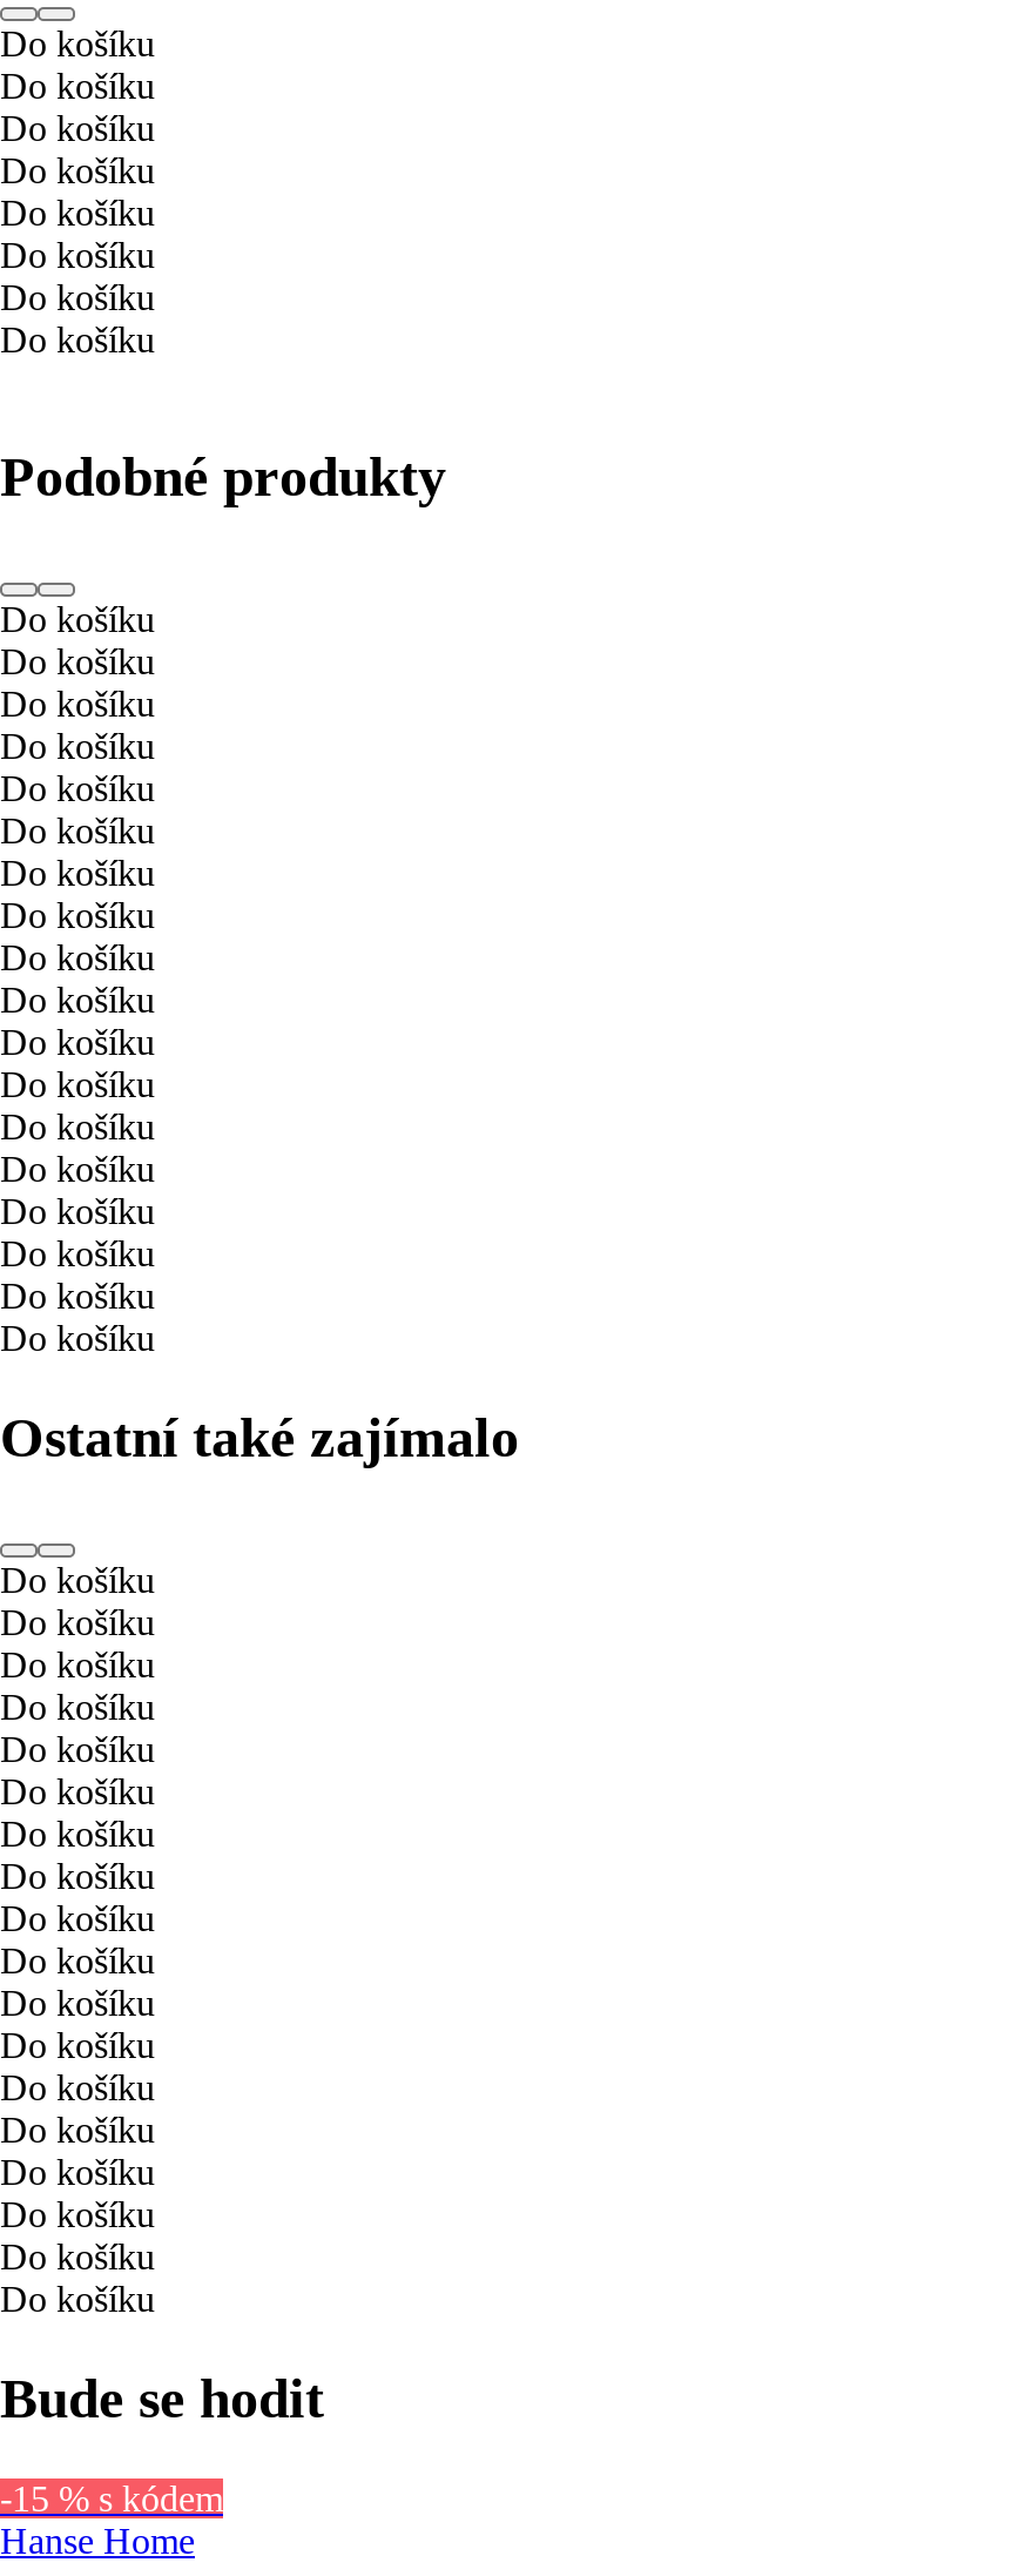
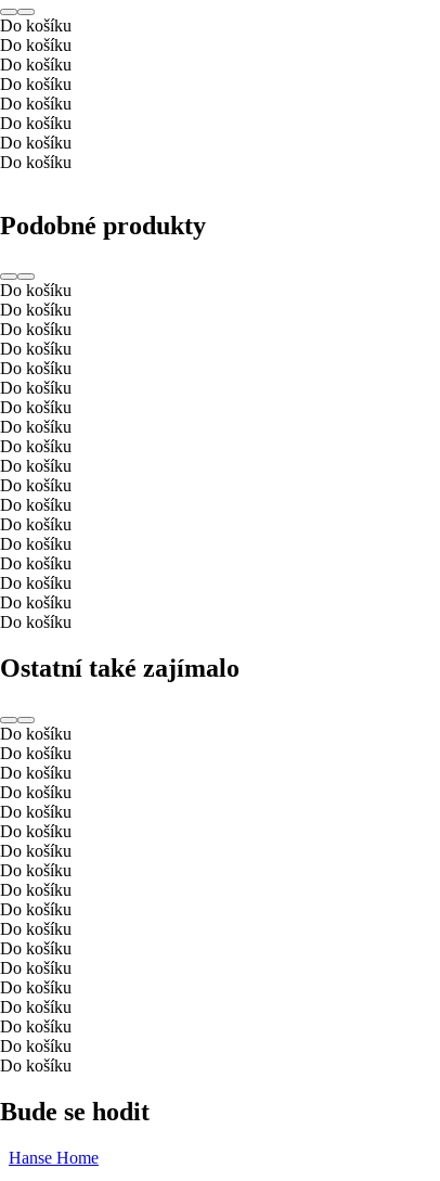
- -15 % s kódem
